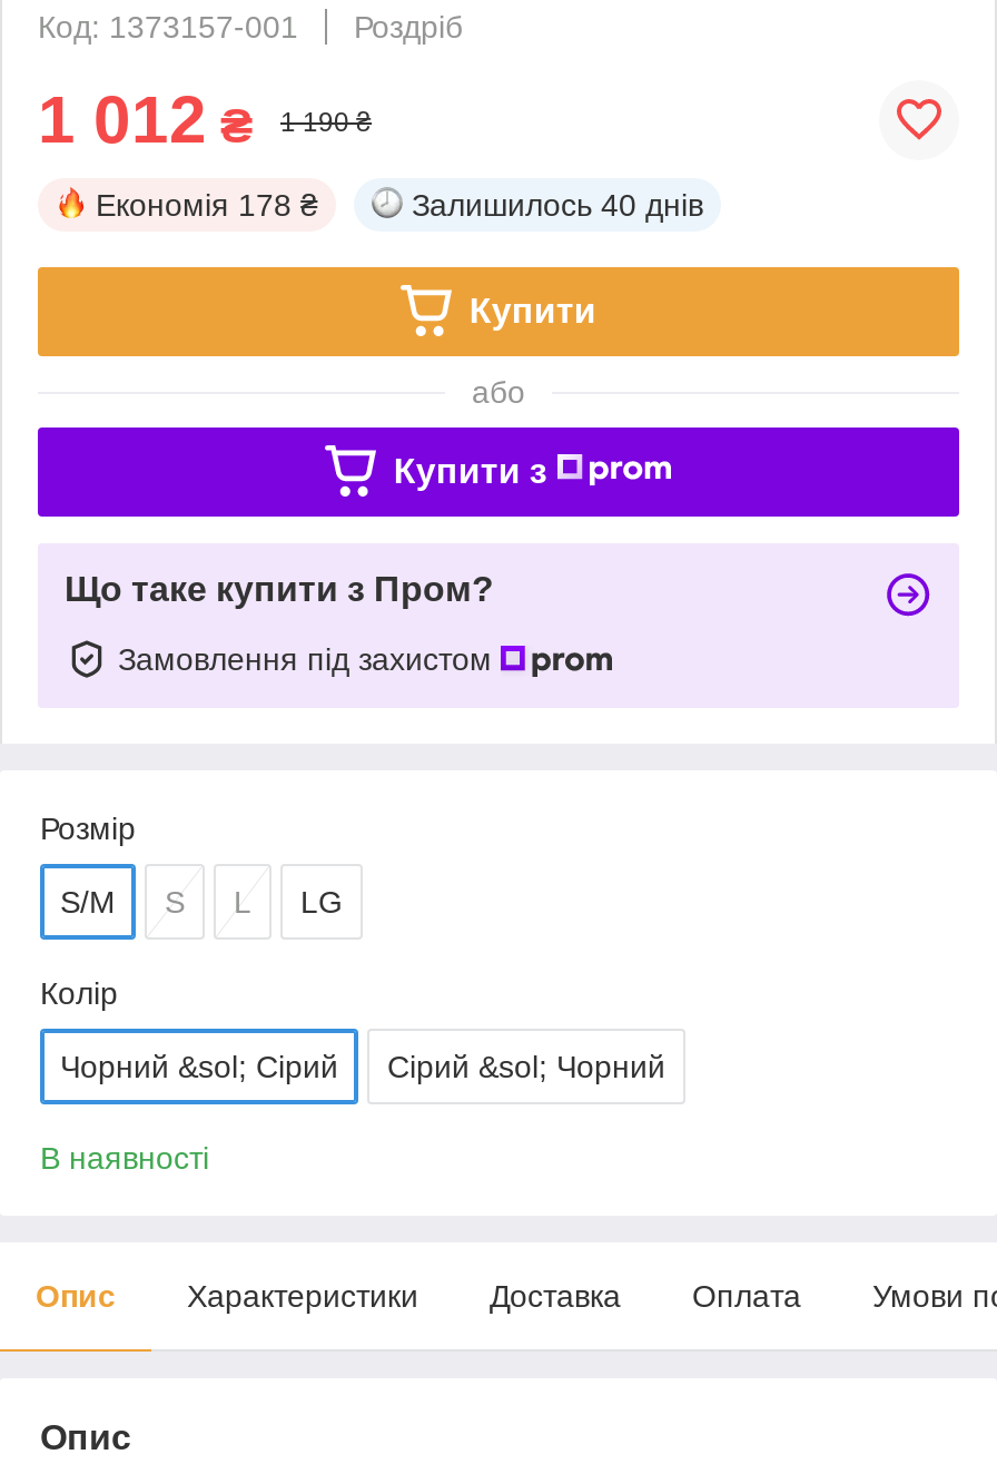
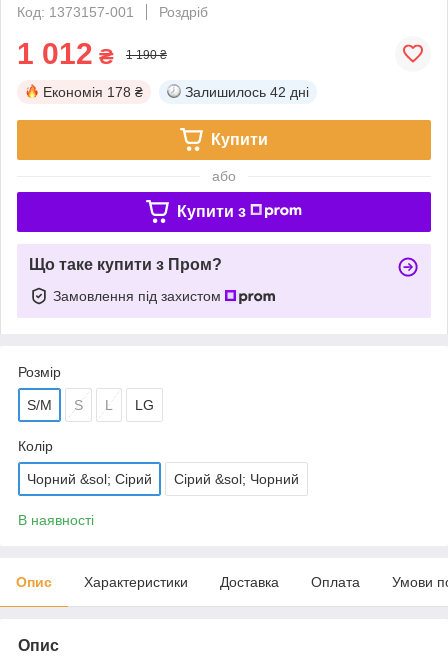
- Залишилось 40 днів
+ Залишилось 42 дні
